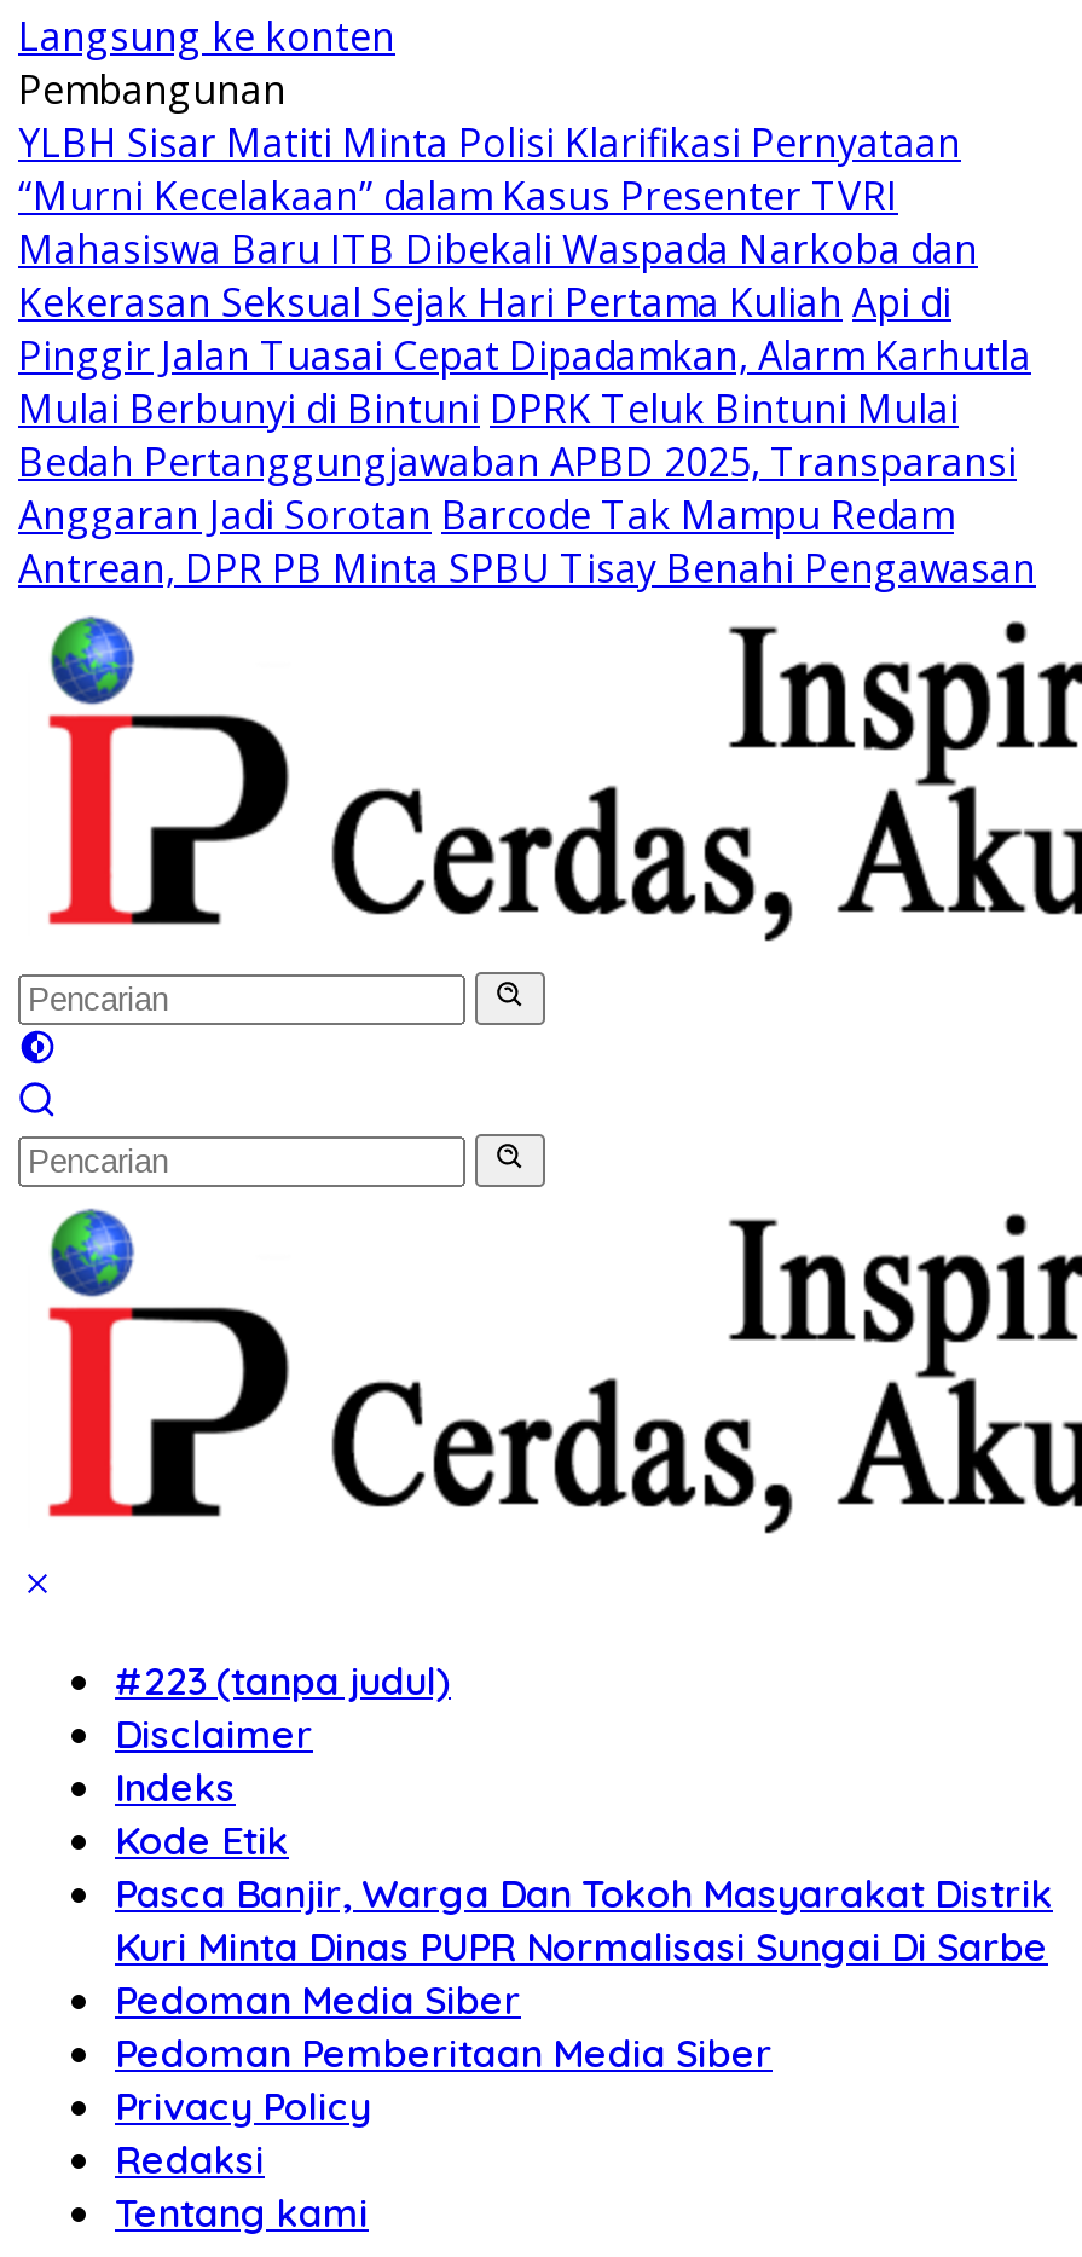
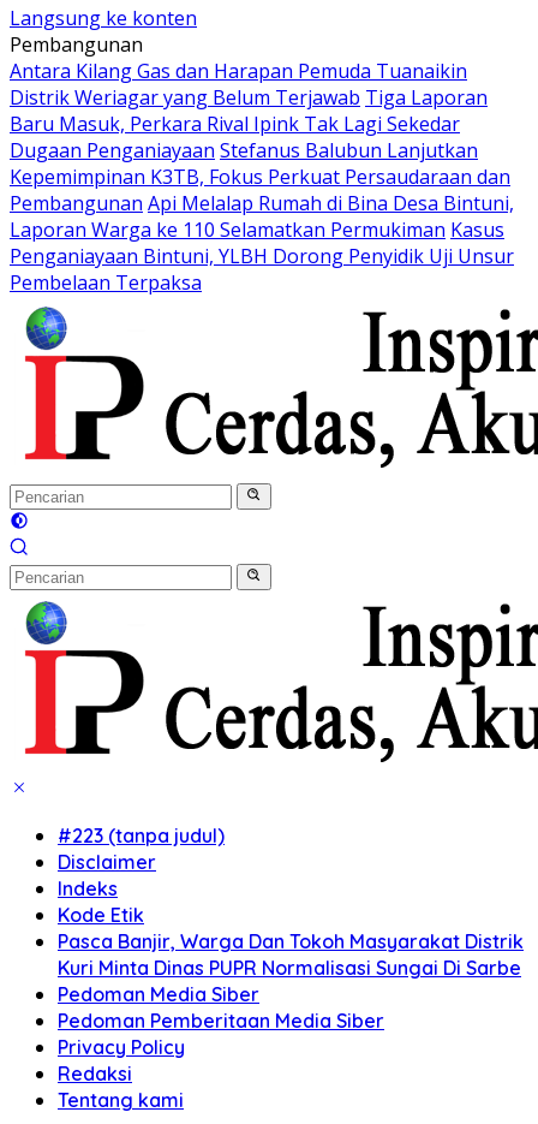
- YLBH Sisar Matiti Minta Polisi Klarifikasi Pernyataan
- “Murni Kecelakaan” dalam Kasus Presenter TVRI
- Mahasiswa Baru ITB Dibekali Waspada Narkoba dan
- Kekerasan Seksual Sejak Hari Pertama Kuliah Api di
- Pinggir Jalan Tuasai Cepat Dipadamkan, Alarm Karhutla
- Mulai Berbunyi di Bintuni DPRK Teluk Bintuni Mulai
- Bedah Pertanggungjawaban APBD 2025, Transparansi
- Anggaran Jadi Sorotan Barcode Tak Mampu Redam
- Antrean, DPR PB Minta SPBU Tisay Benahi Pengawasan
+ Antara Kilang Gas dan Harapan Pemuda Tuanaikin
+ Distrik Weriagar yang Belum Terjawab Tiga Laporan
+ Baru Masuk, Perkara Rival Ipink Tak Lagi Sekedar
+ Dugaan Penganiayaan Stefanus Balubun Lanjutkan
+ Kepemimpinan K3TB, Fokus Perkuat Persaudaraan dan
+ Pembangunan Api Melalap Rumah di Bina Desa Bintuni,
+ Laporan Warga ke 110 Selamatkan Permukiman Kasus
+ Penganiayaan Bintuni, YLBH Dorong Penyidik Uji Unsur
+ Pembelaan Terpaksa
